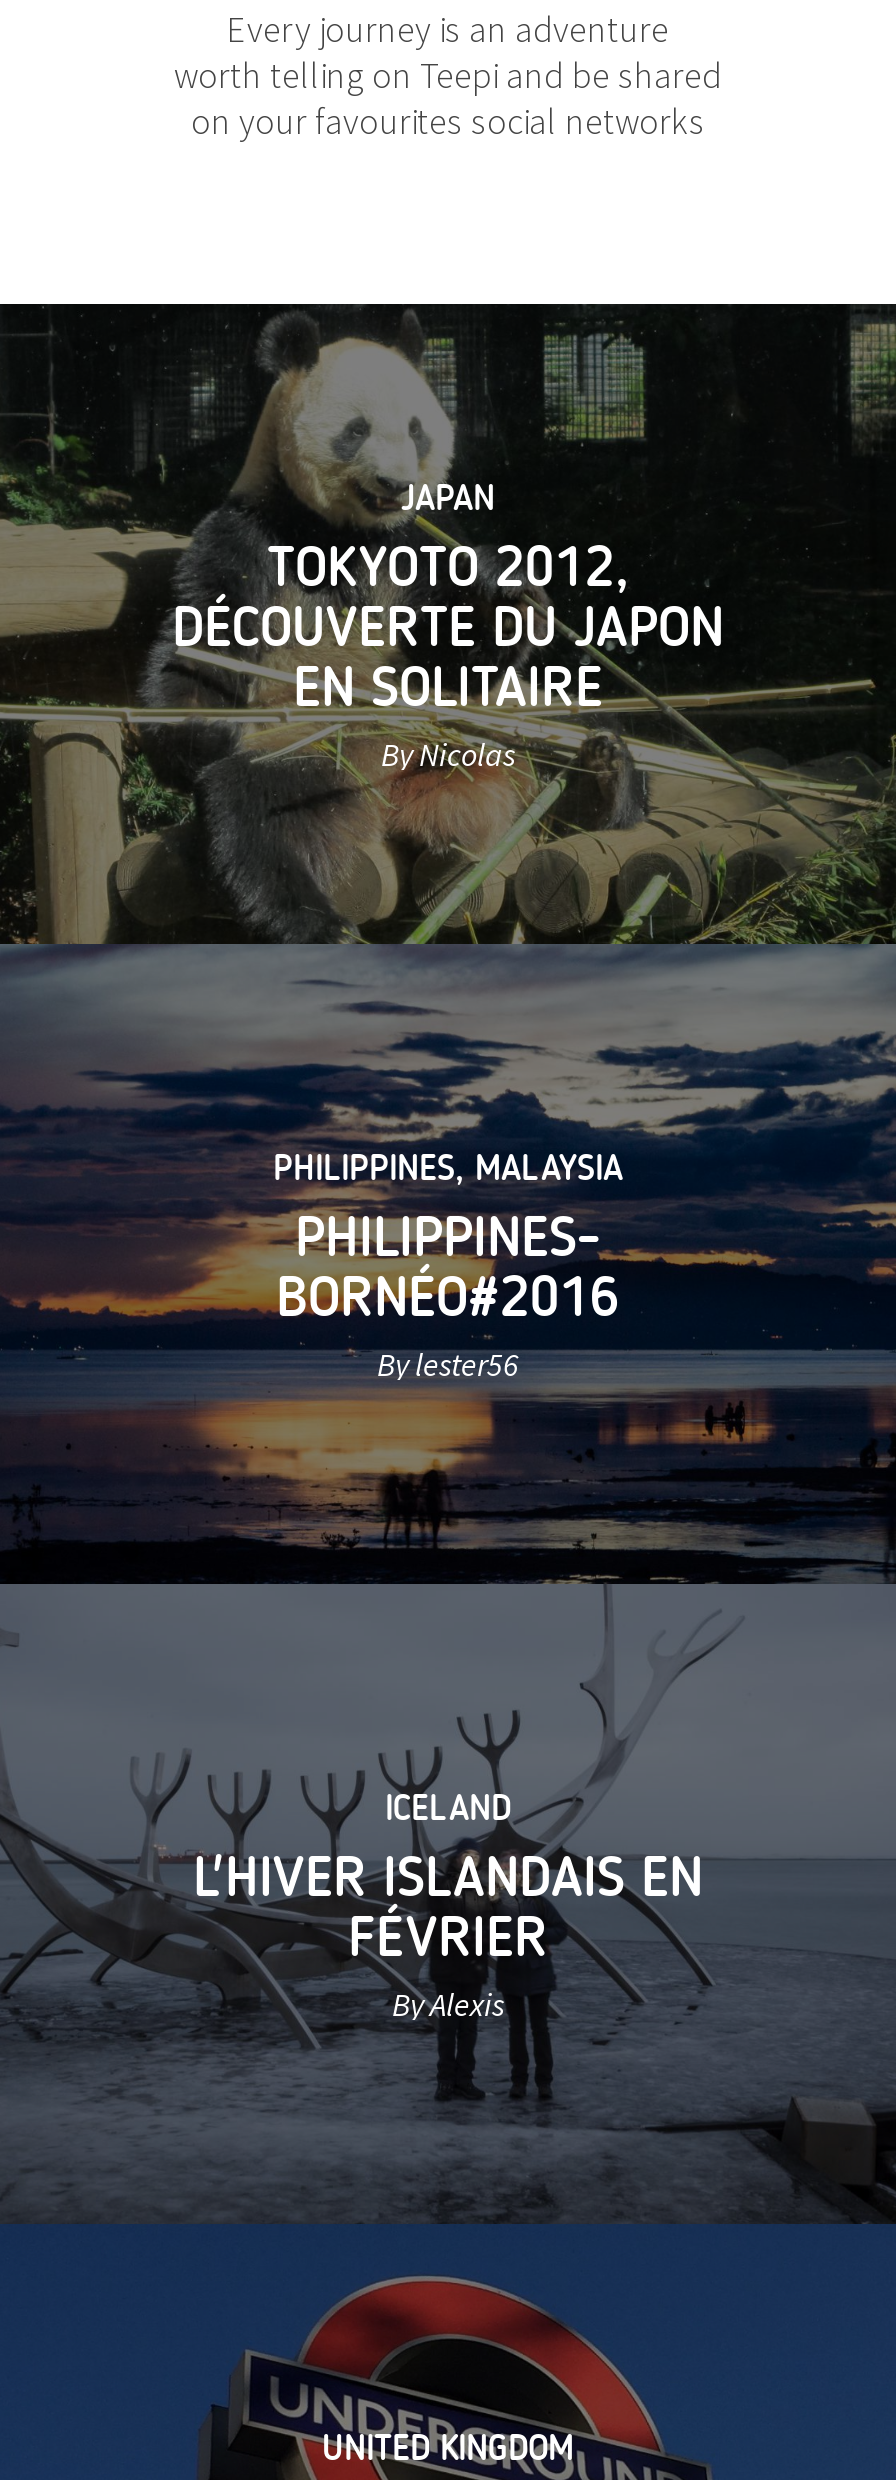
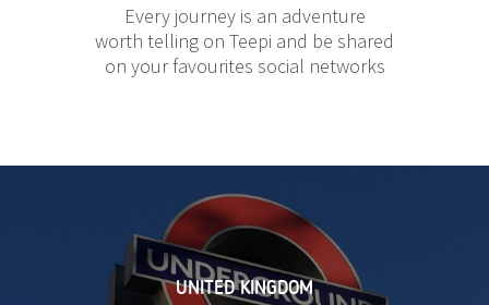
- [image]
- JAPAN
- TOKYOTO 2012,
- DÉCOUVERTE DU JAPON
- EN SOLITAIRE
- By Nicolas

- PHILIPPINES, MALAYSIA
- PHILIPPINES-
- BORNÉO#2016
- By lester56

- ICELAND
- L'HIVER ISLANDAIS EN
- FÉVRIER
- By Alexis
